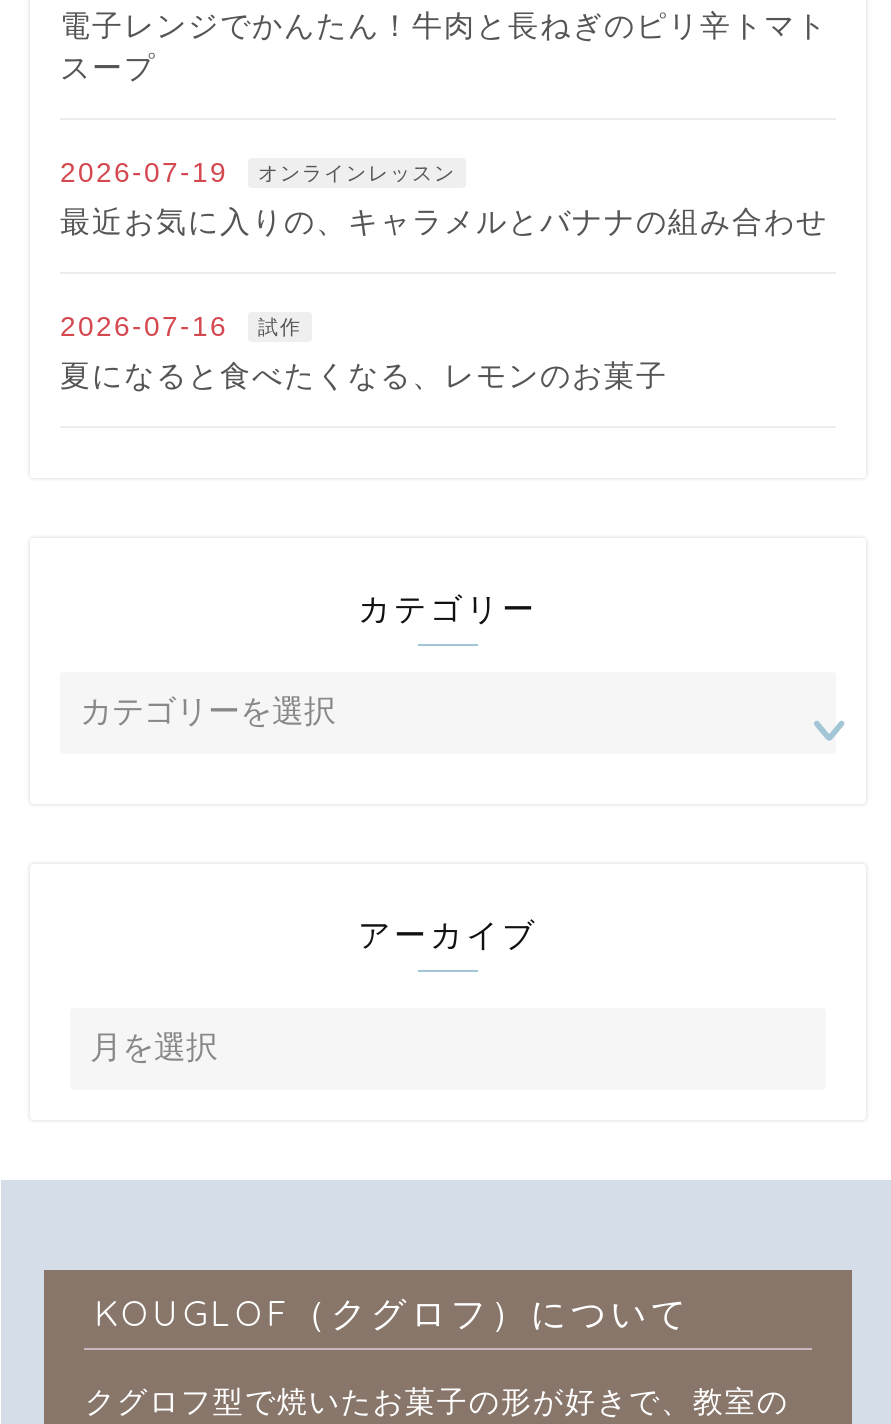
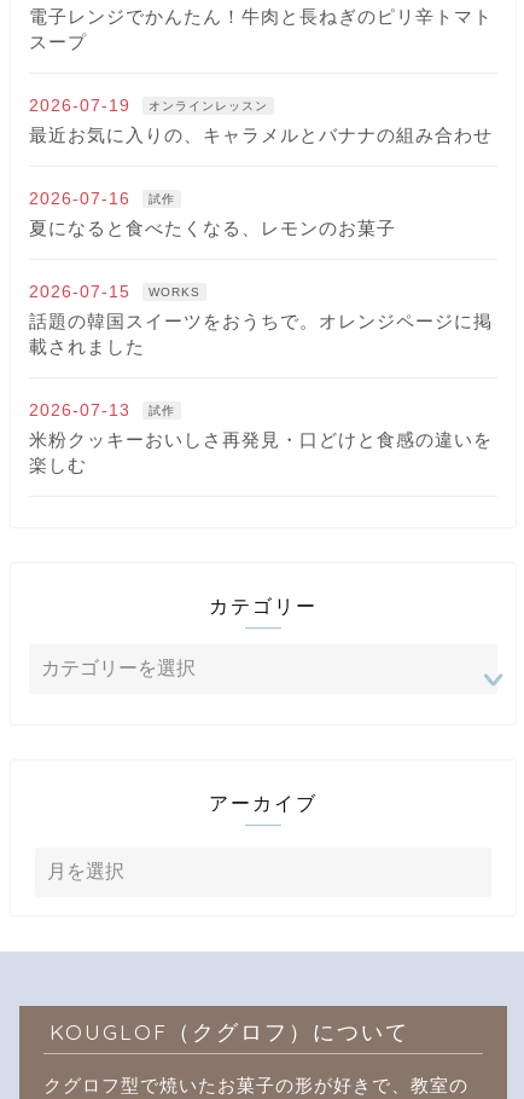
+ 2026-07-15
+ WORKS
+ 話題の韓国スイーツをおうちで。オレンジページに掲
+ 載されました
+ 2026-07-13
+ 試作
+ 米粉クッキーおいしさ再発見・口どけと食感の違いを
+ 楽しむ
